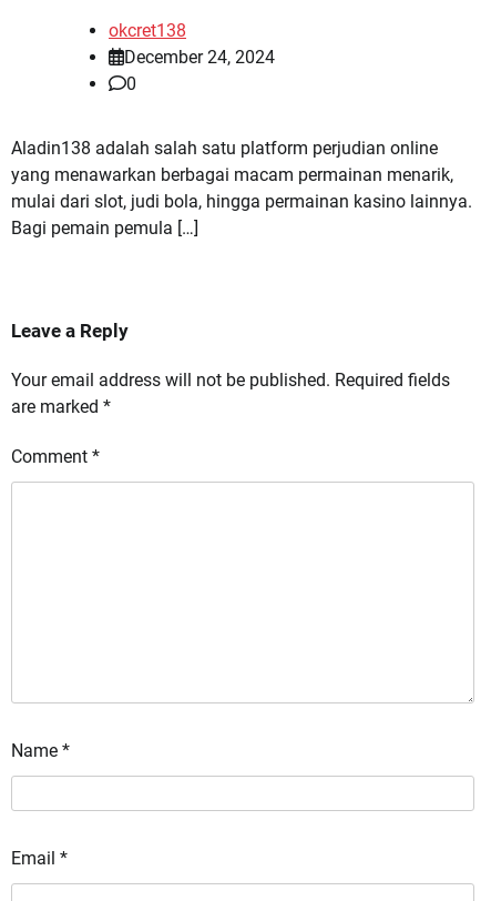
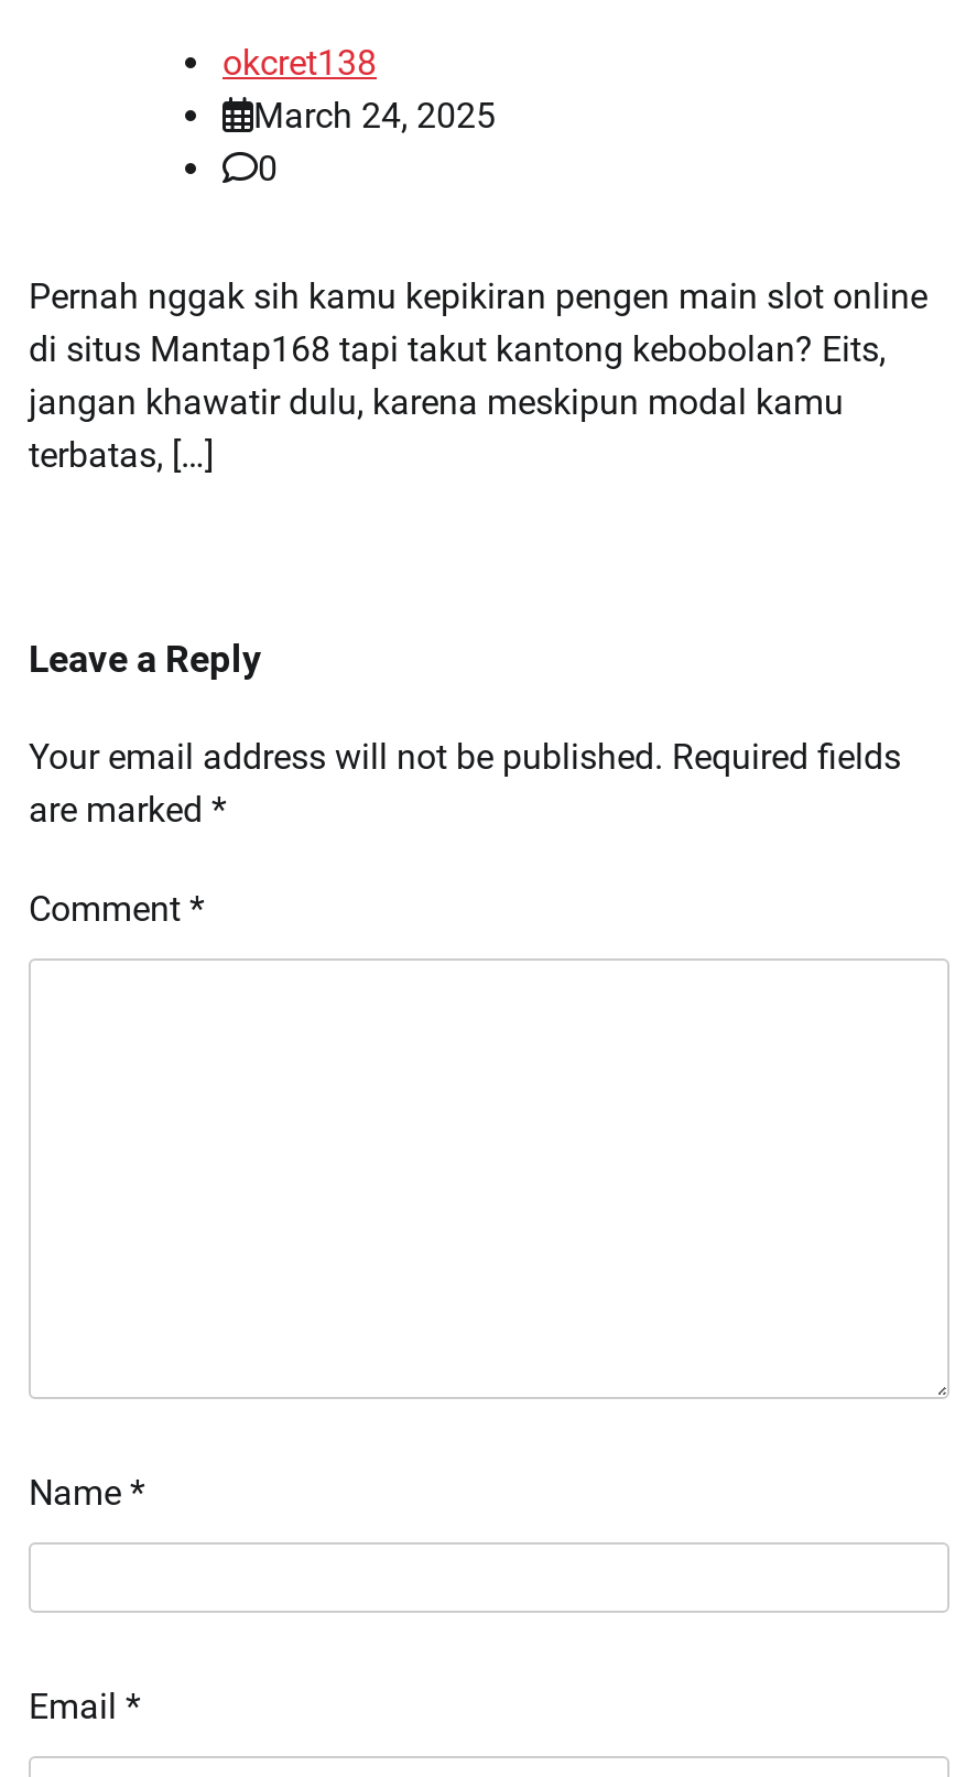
- December 24, 2024
+ March 24, 2025

- Aladin138 adalah salah satu platform perjudian online
- yang menawarkan berbagai macam permainan menarik,
- mulai dari slot, judi bola, hingga permainan kasino lainnya.
- Bagi pemain pemula […]
+ Pernah nggak sih kamu kepikiran pengen main slot online
+ di situs Mantap168 tapi takut kantong kebobolan? Eits,
+ jangan khawatir dulu, karena meskipun modal kamu
+ terbatas, […]
